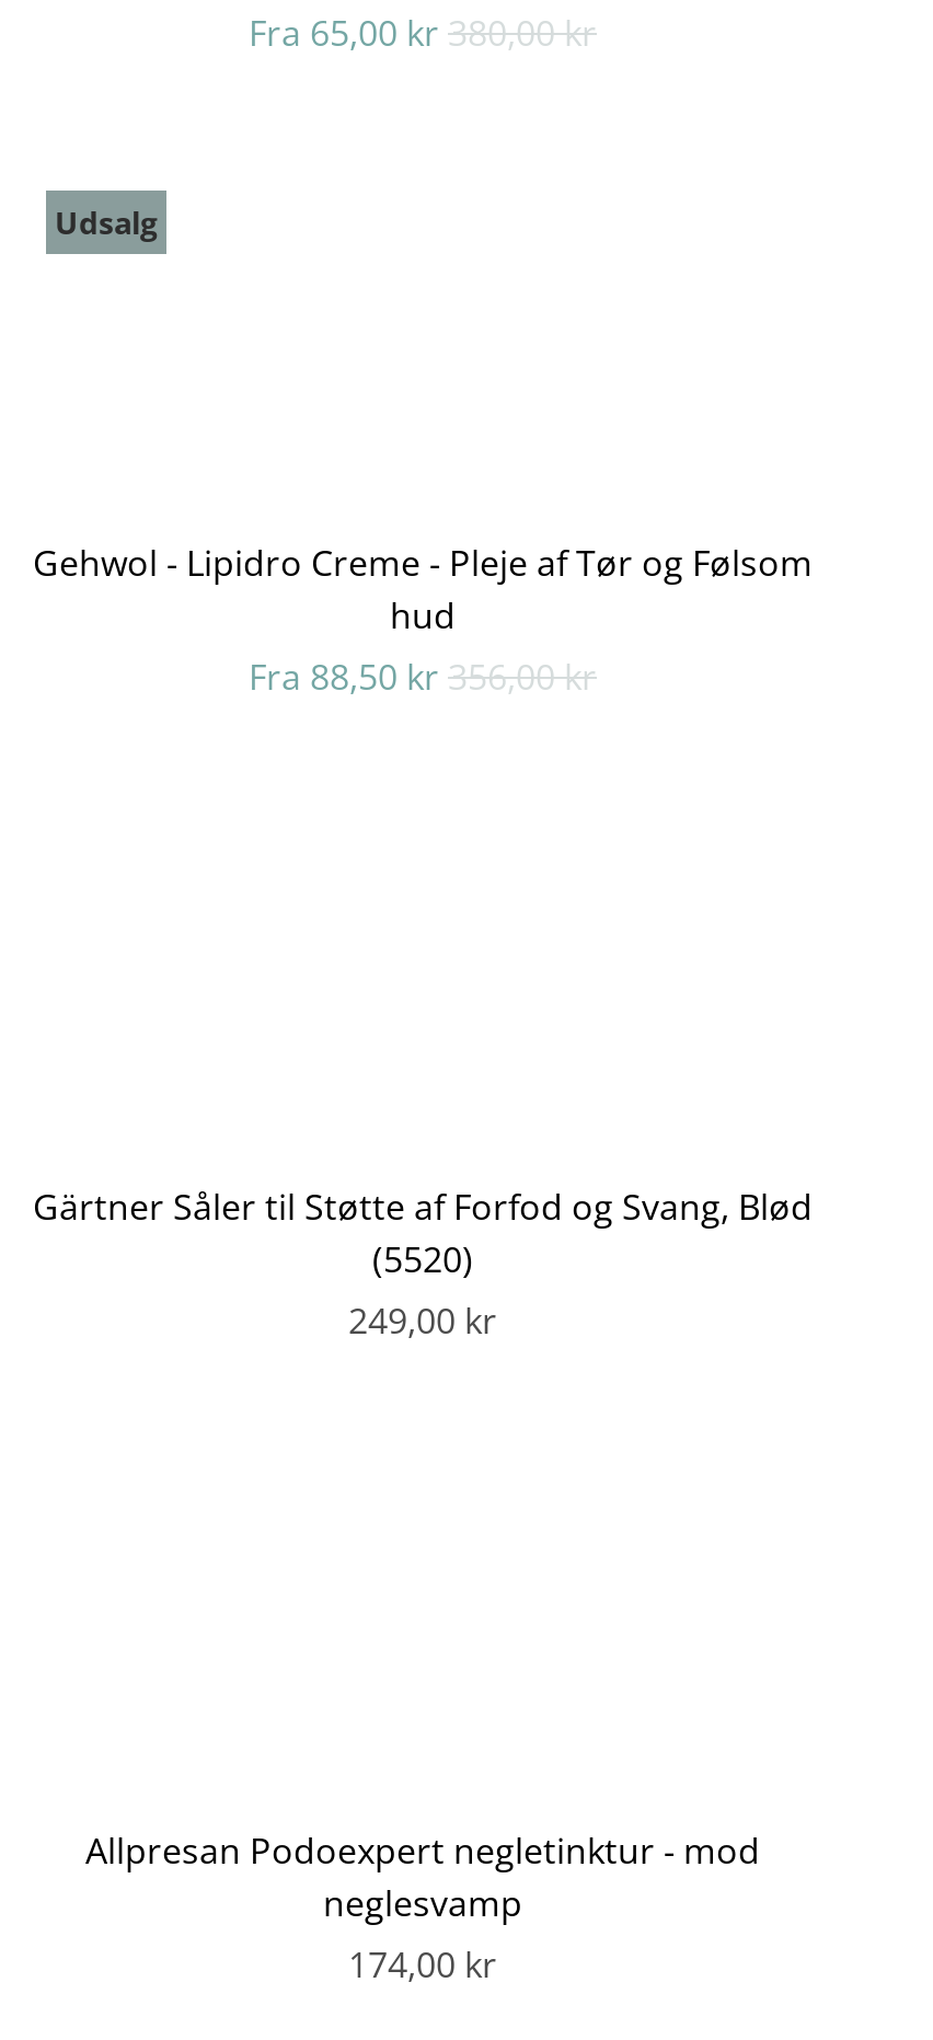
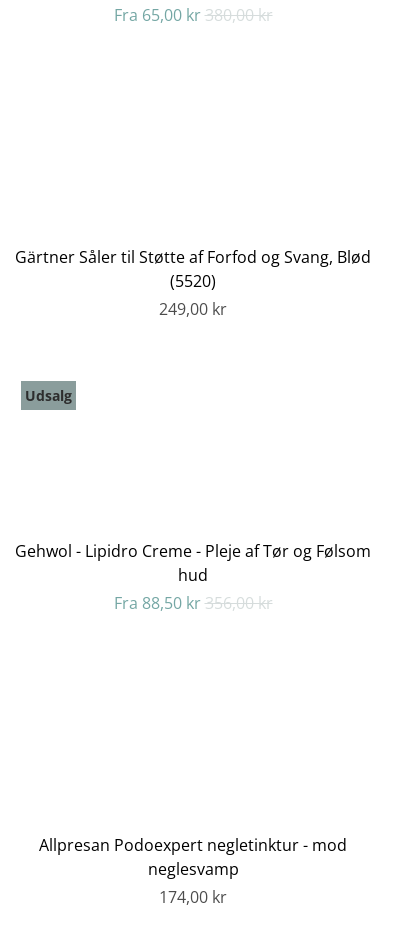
moved down: Udsalg | Gehwol - Lipidro Creme - Pleje af Tør og Følsom | hud

moved up: Gärtner Såler til Støtte af Forfod og Svang, Blød | (5520) | 249,00 kr
